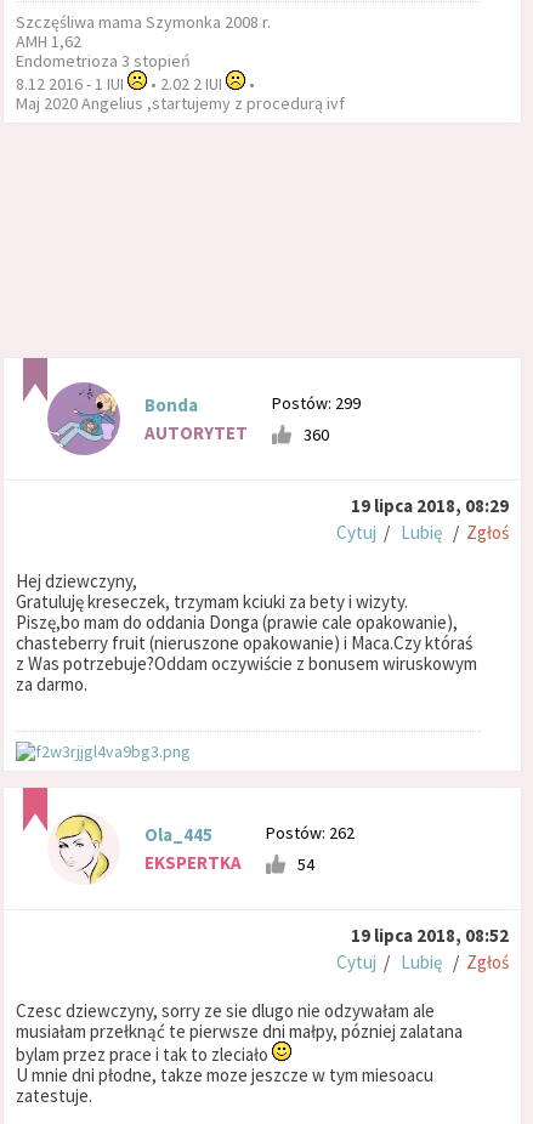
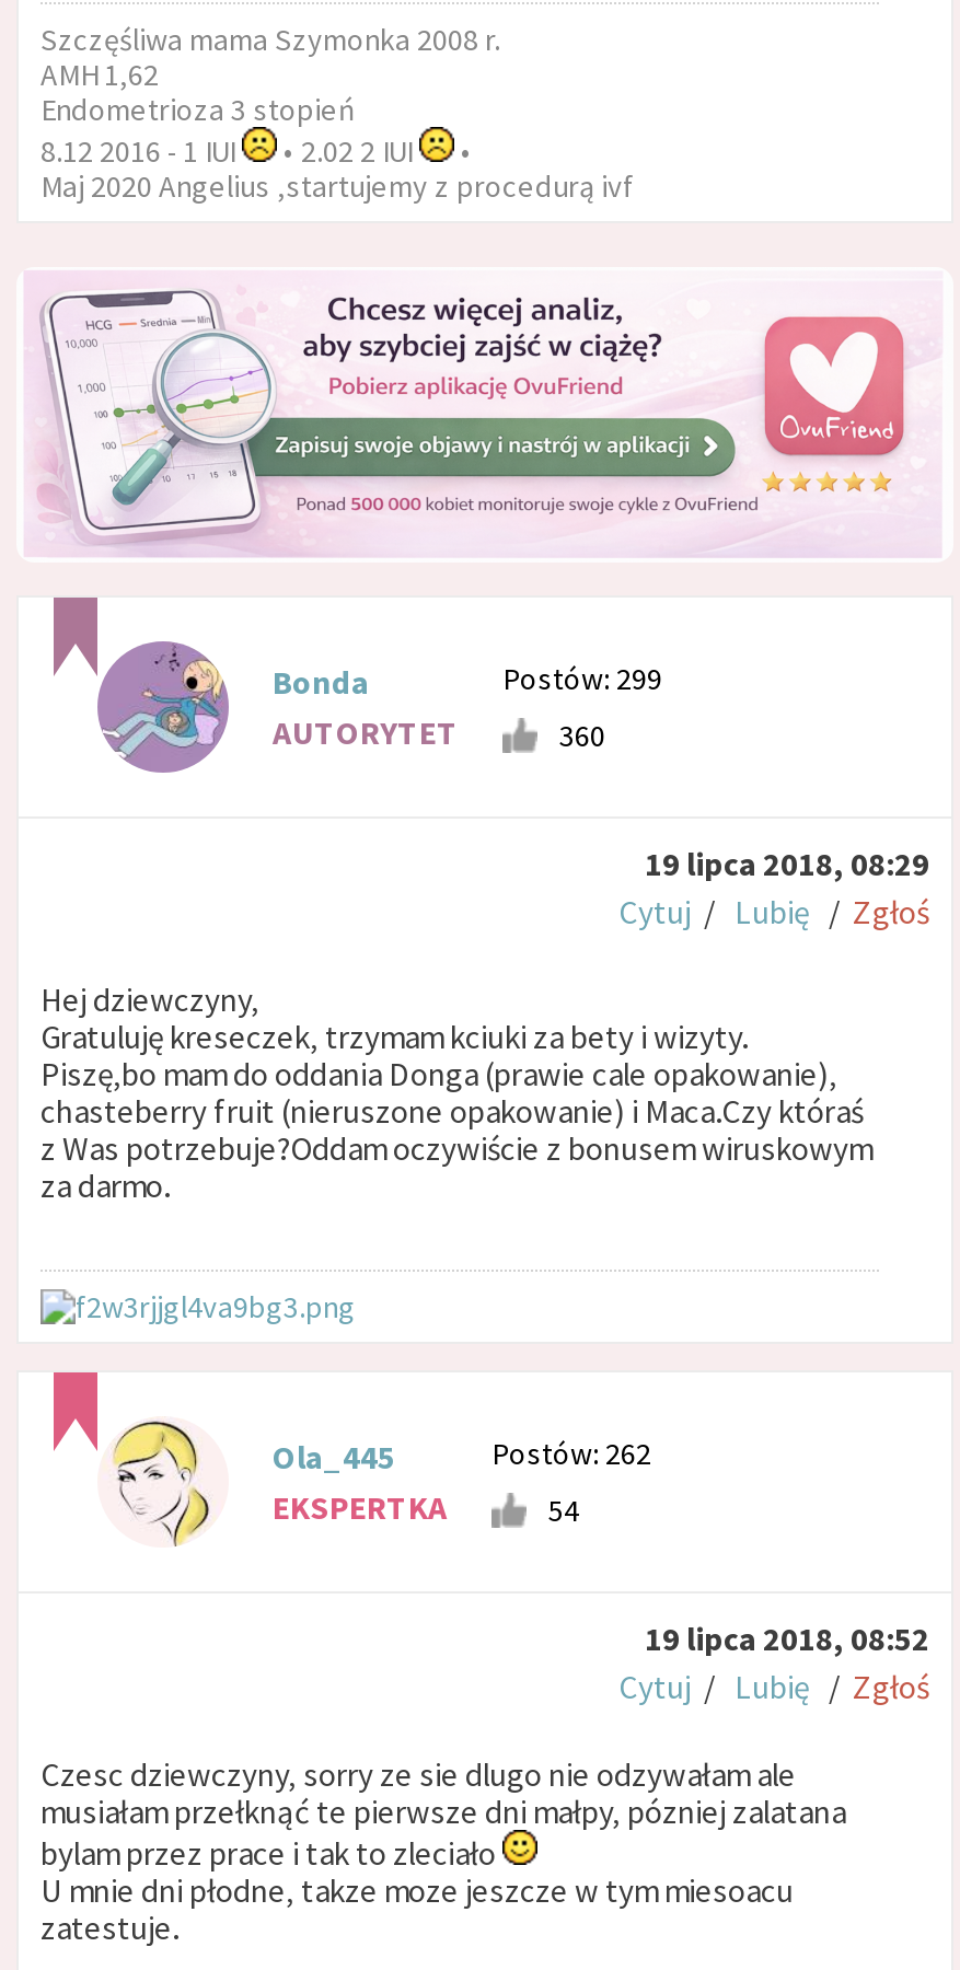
+ [image]
